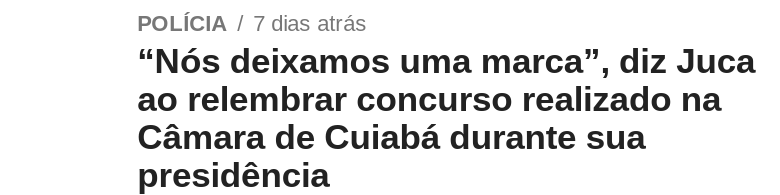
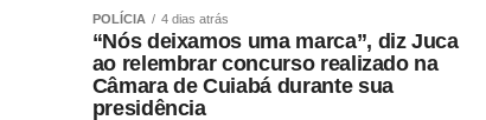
- POLÍCIA 7 dias atrás
+ POLÍCIA 4 dias atrás
